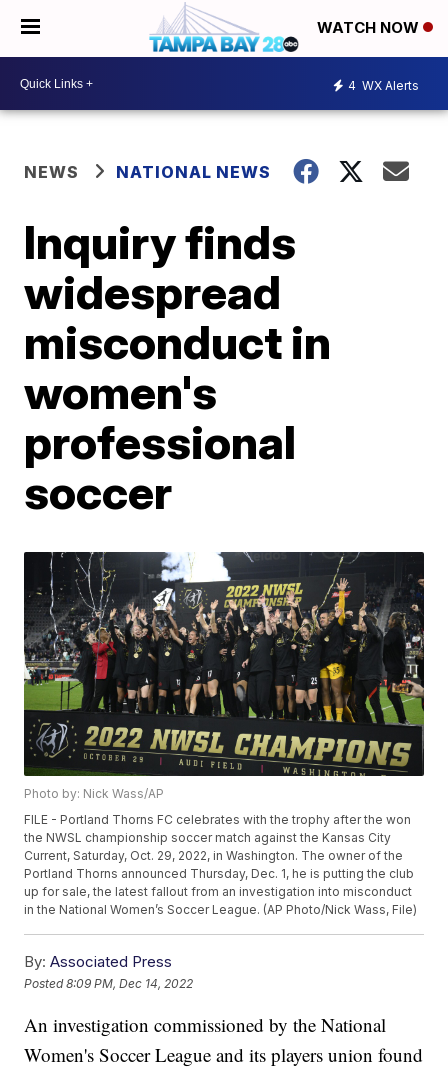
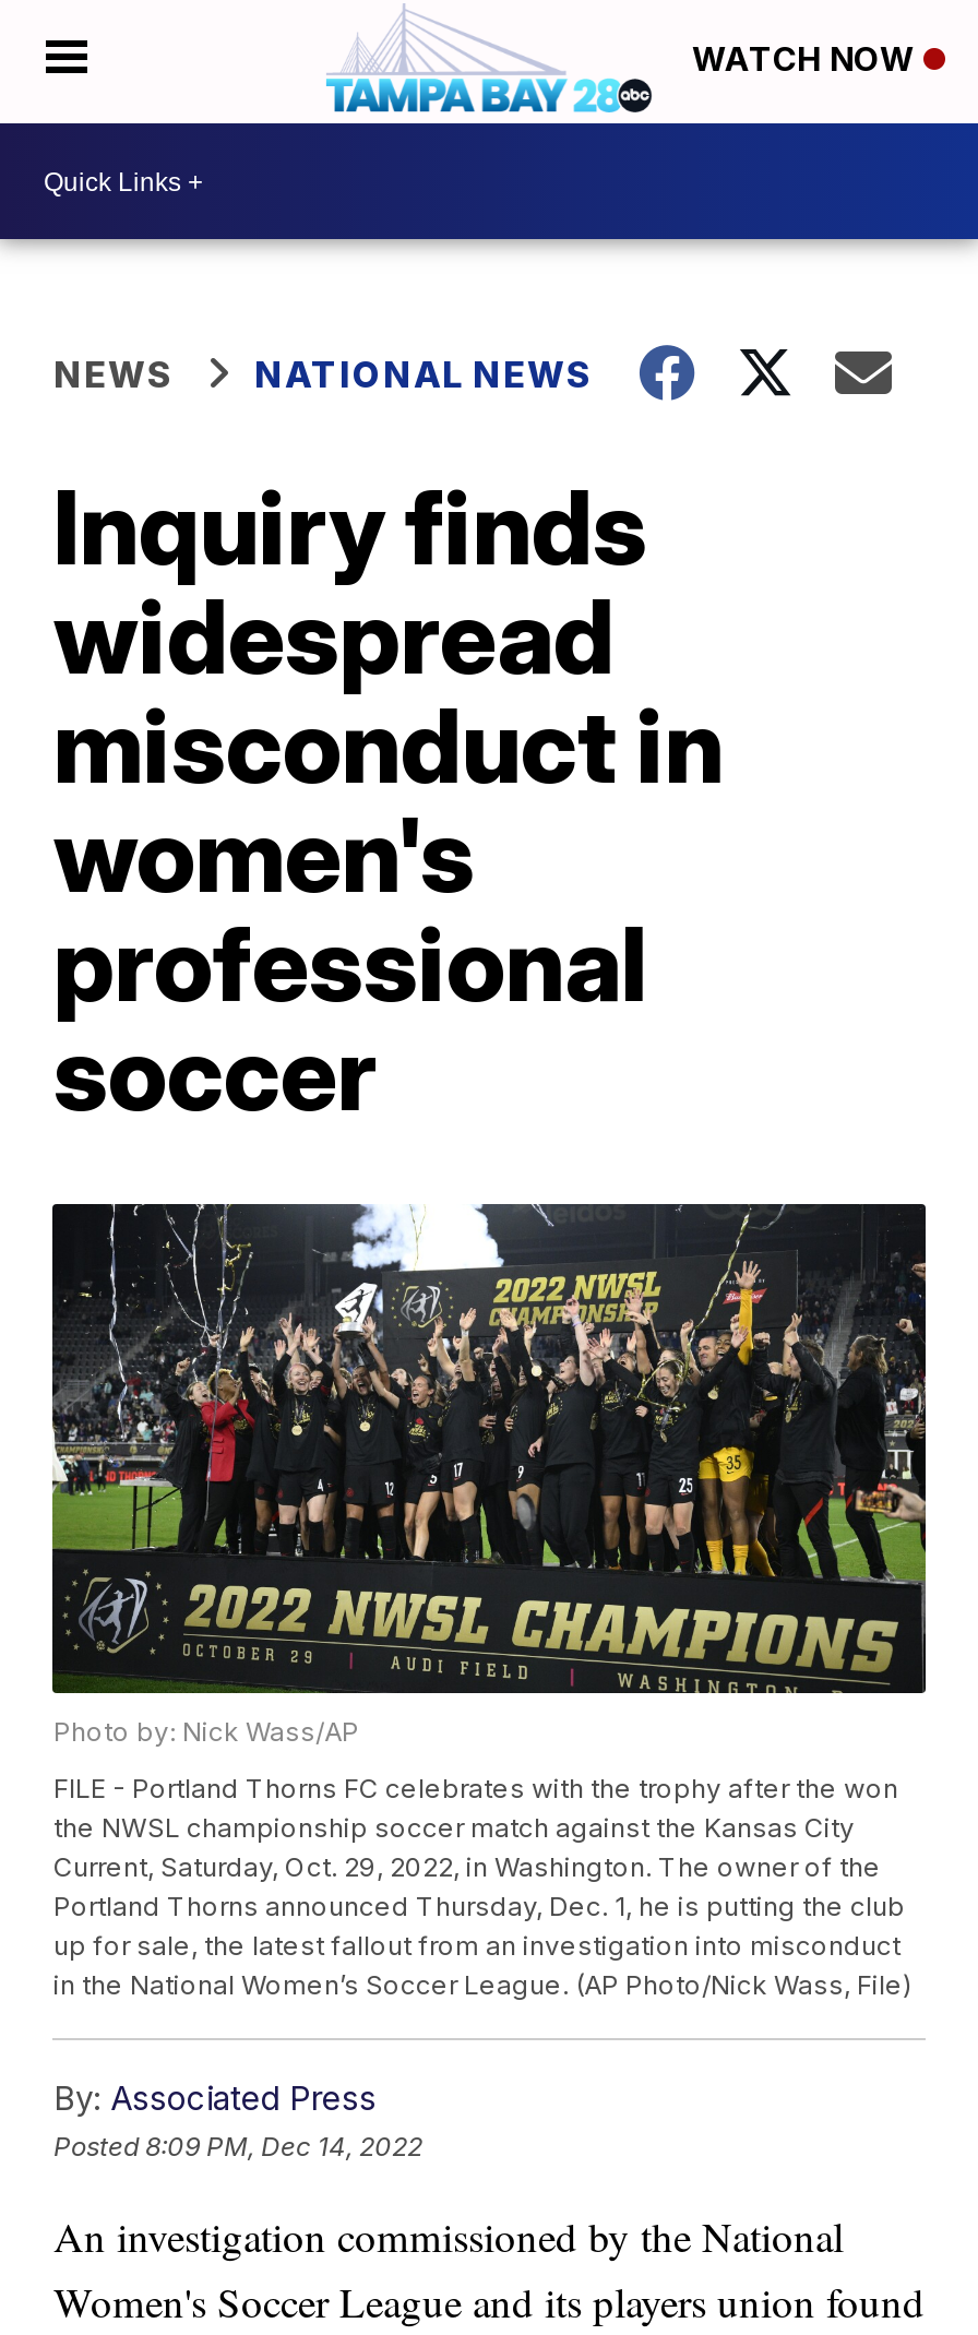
- 4 WX Alerts
